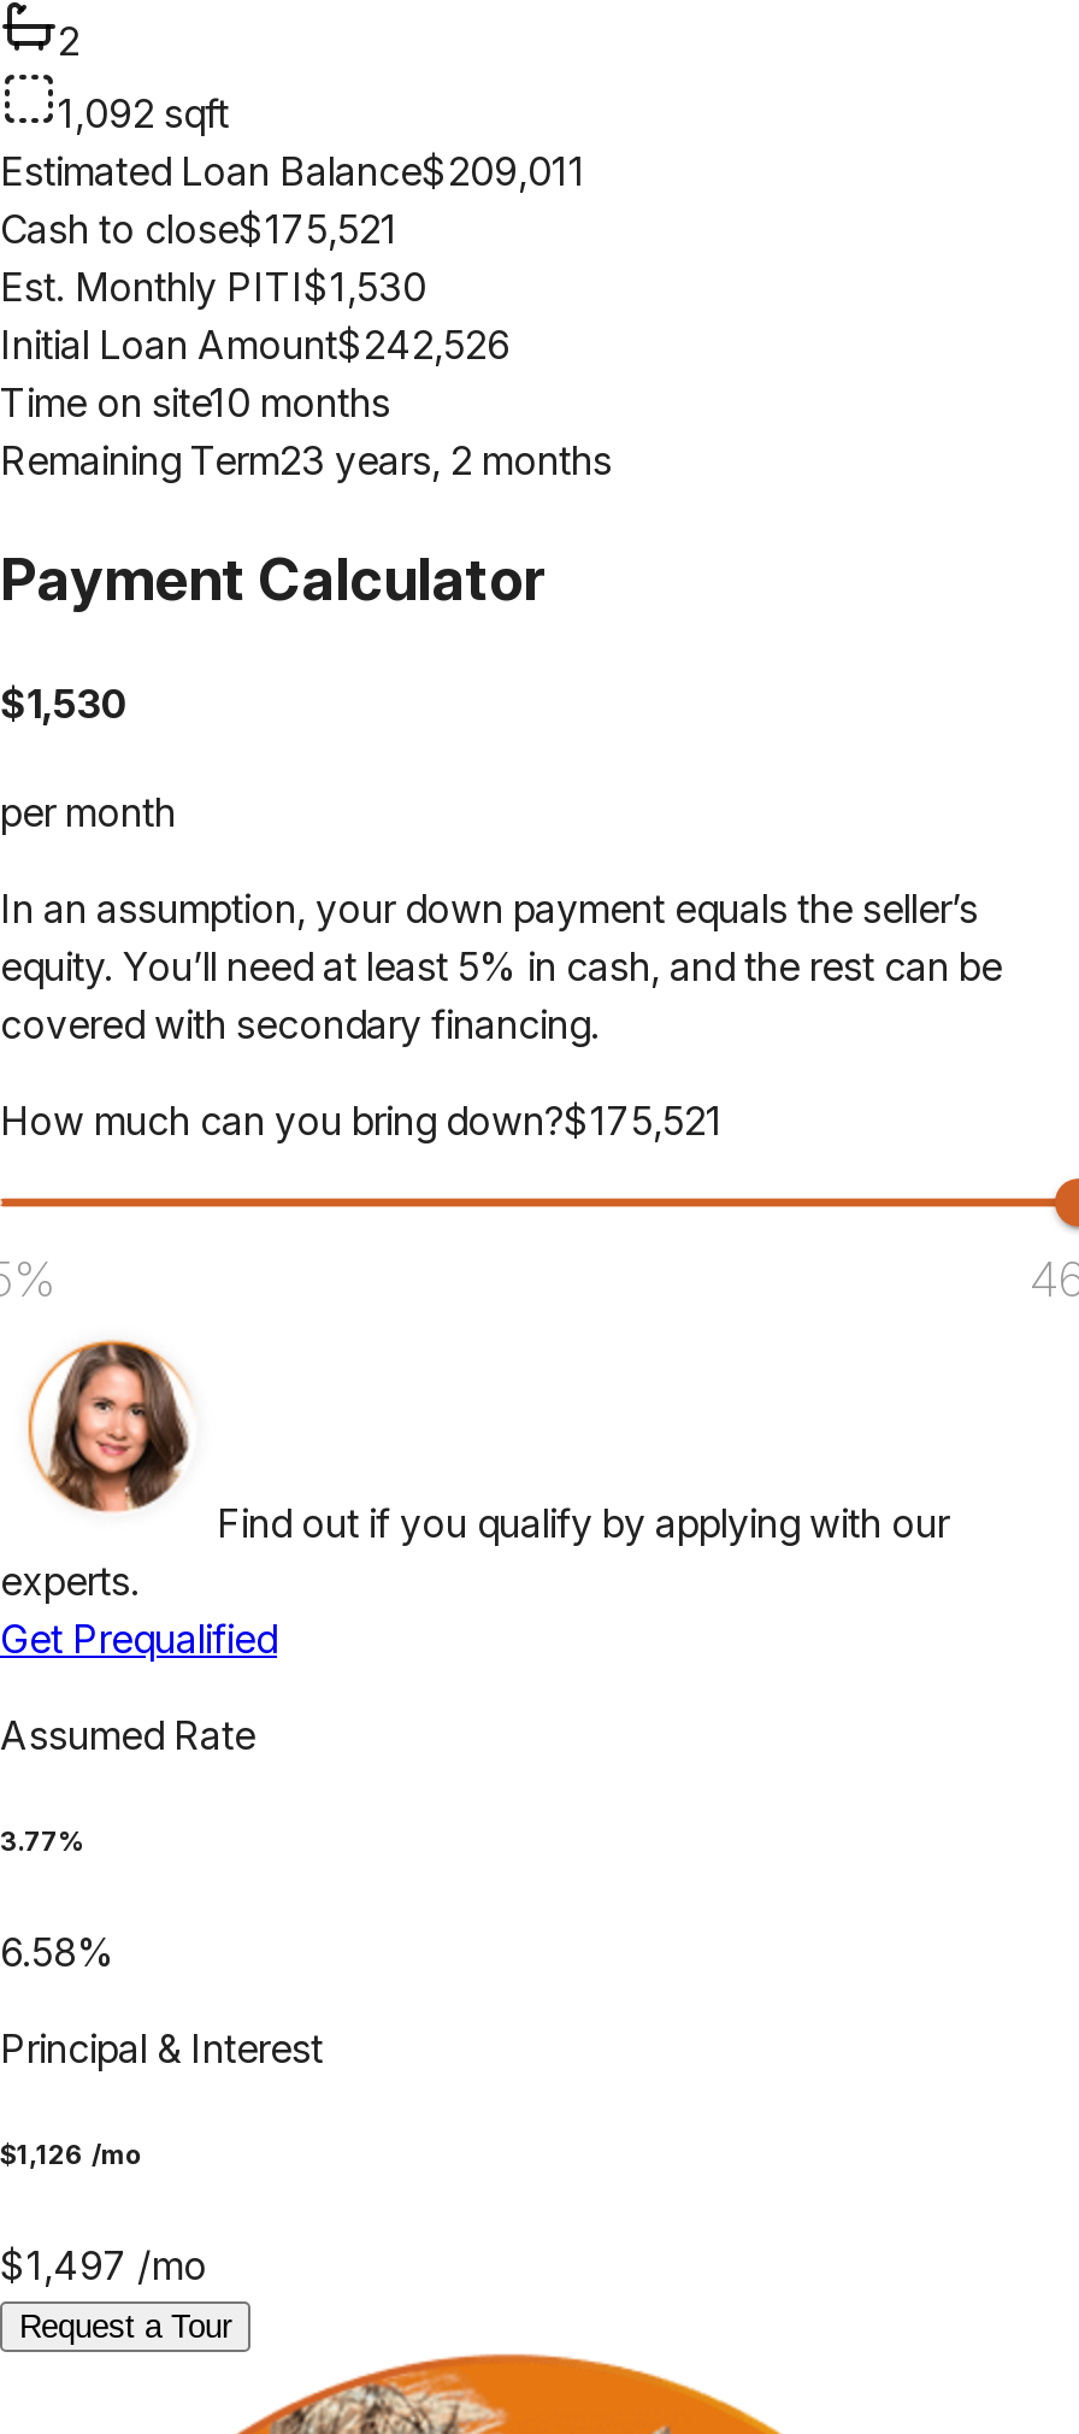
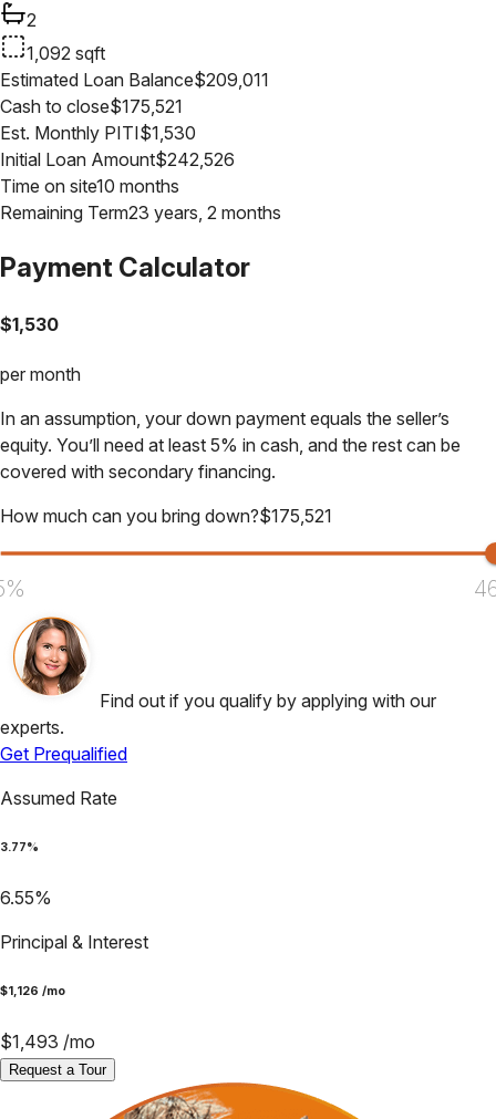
- 6.58%
+ 6.55%

- $1,497 /mo
+ $1,493 /mo
